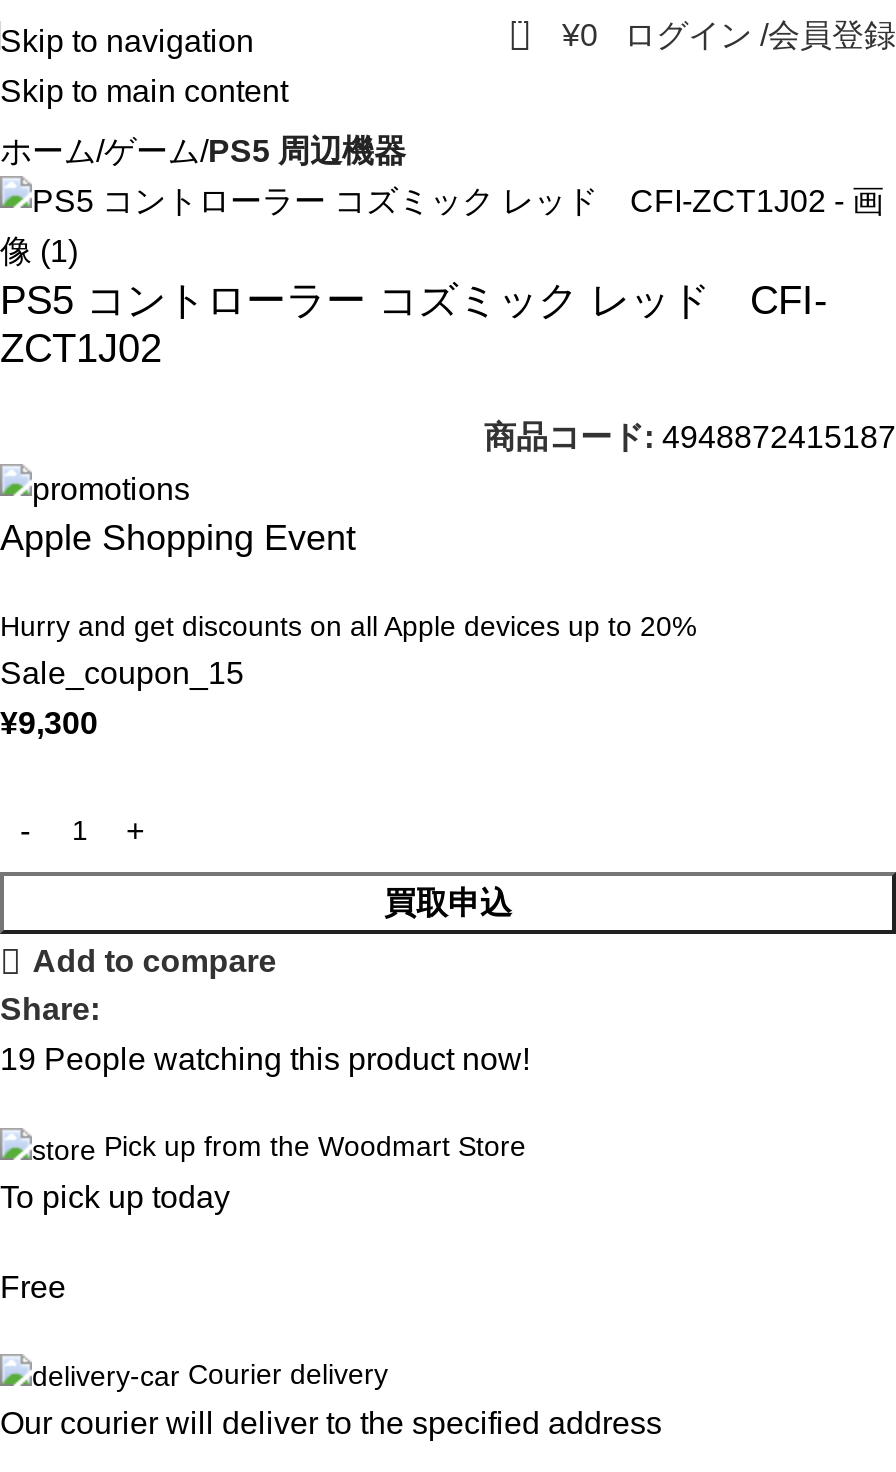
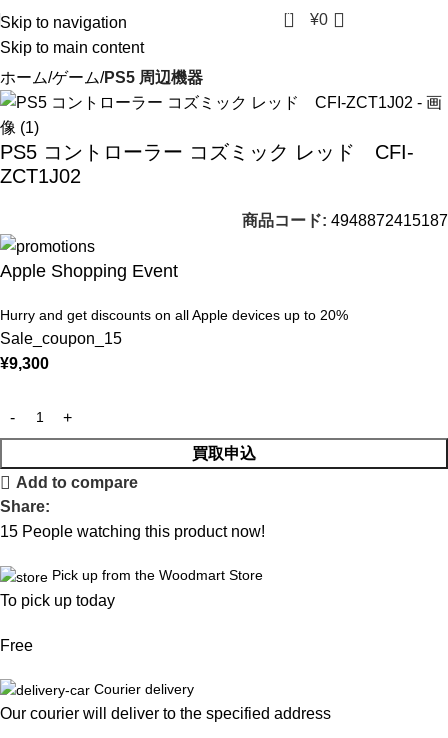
- ログイン /会員登録

- 19 People watching this product now!
+ 15 People watching this product now!
